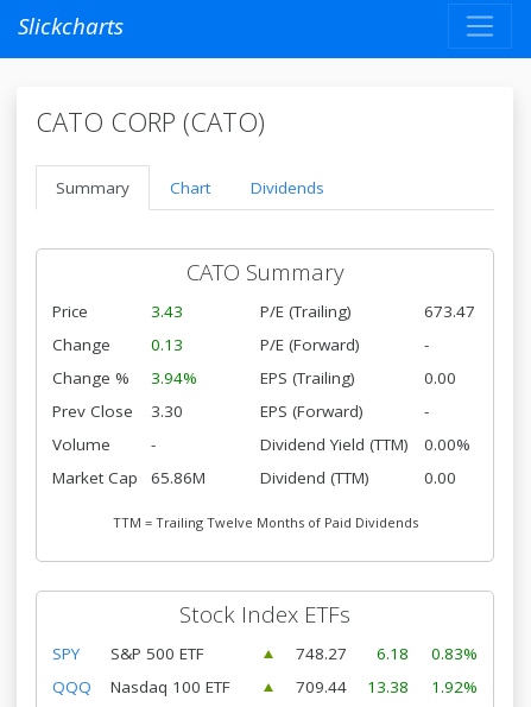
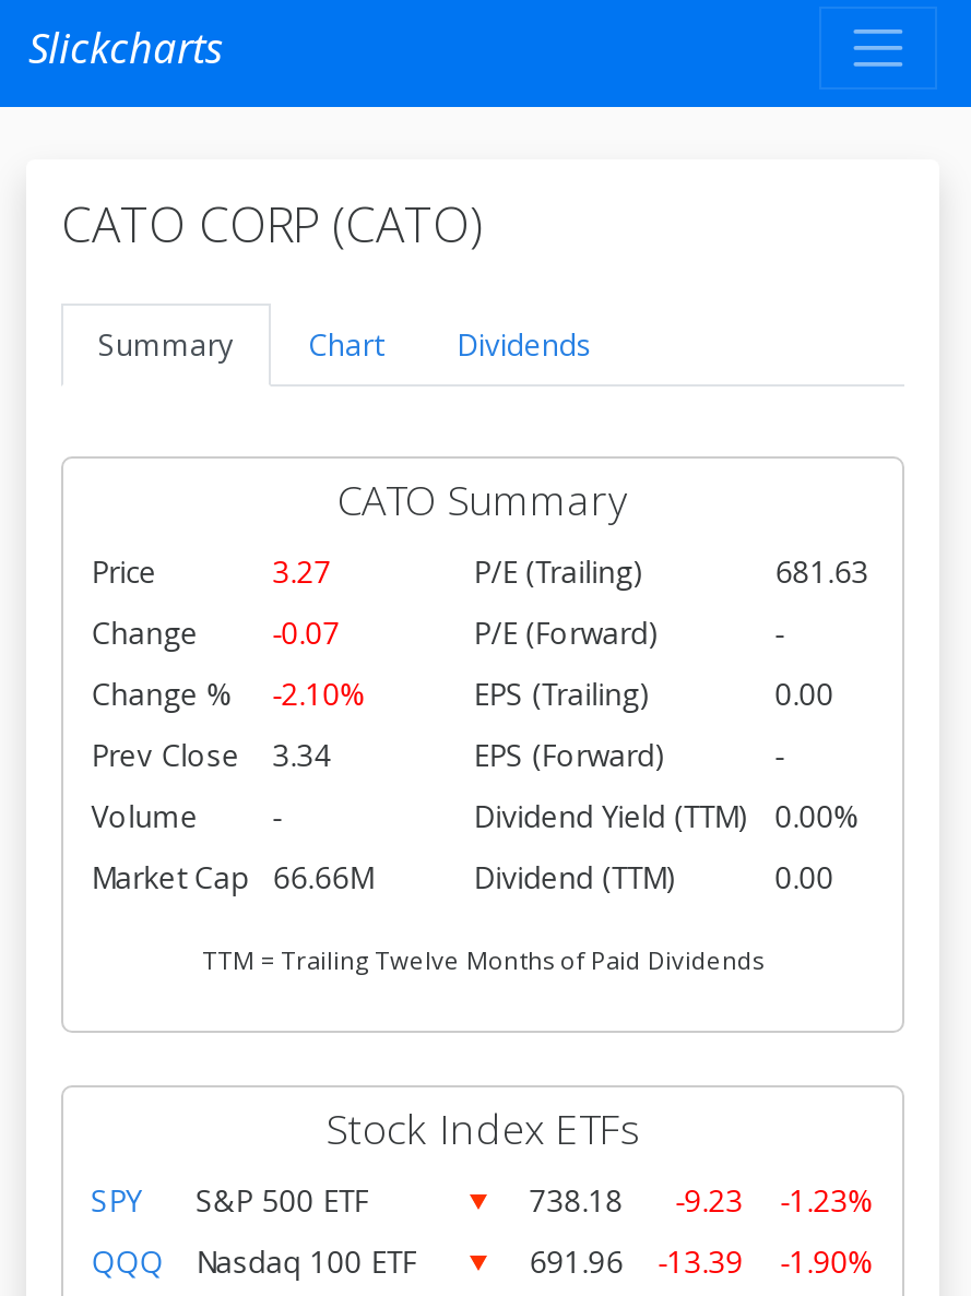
- 3.43
+ 3.27

- 673.47
+ 681.63

- Change 0.13
+ Change -0.07

- Change % 3.94%
+ Change % -2.10%

- Prev Close 3.30
+ Prev Close 3.34

- Market Cap 65.86M
+ Market Cap 66.66M

- 748.27
+ 738.18

- 6.18
+ -9.23

- 0.83%
+ -1.23%

- 709.44
+ 691.96

- 13.38
+ -13.39

- 1.92%
+ -1.90%
